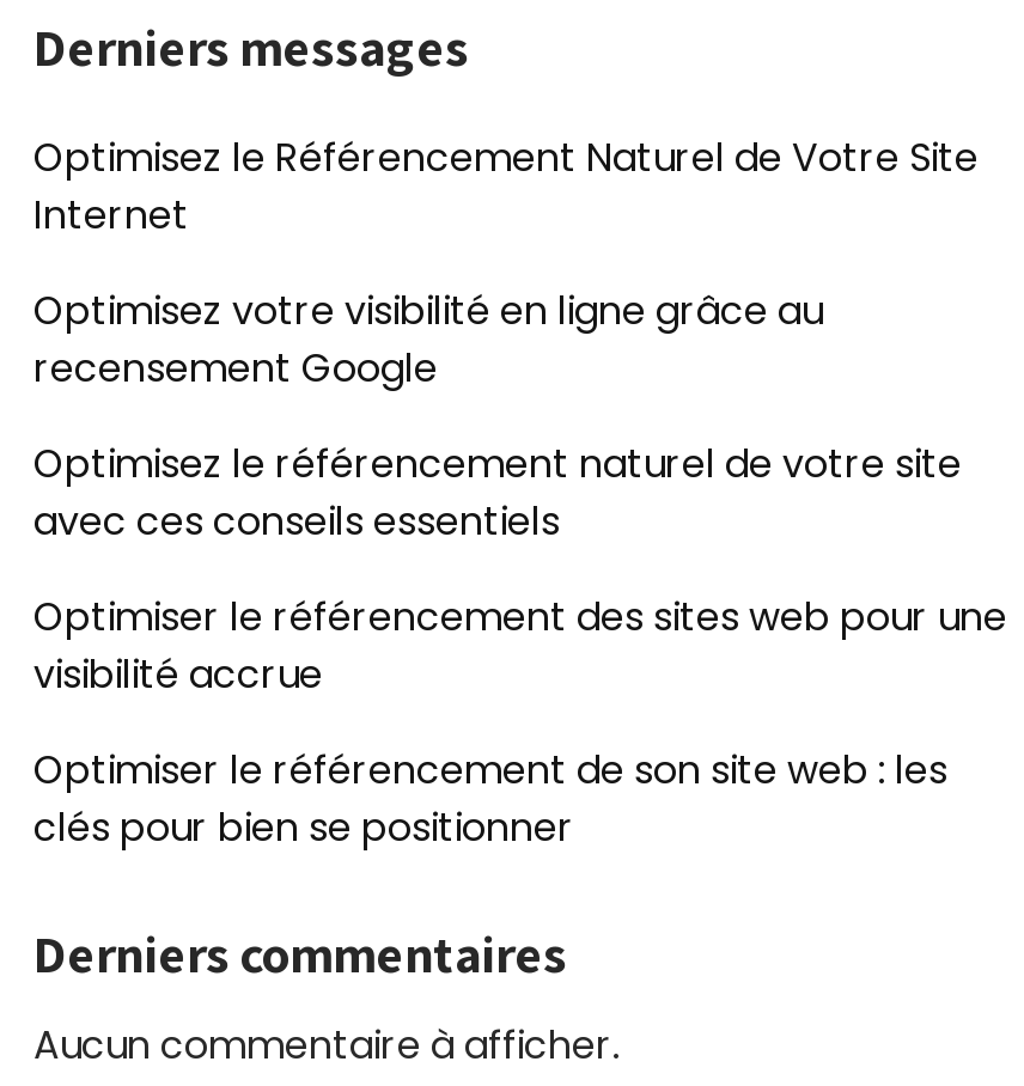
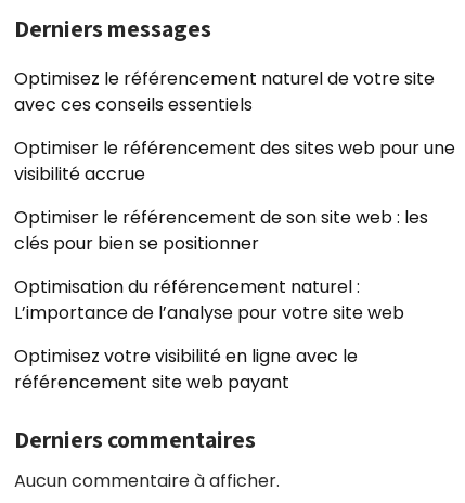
- Optimisez le Référencement Naturel de Votre Site
- Internet
- Optimisez votre visibilité en ligne grâce au
- recensement Google

moved up: Optimisez le référencement naturel de votre site | avec ces conseils essentiels | Optimiser le référencement des sites web pour une | visibilité accrue | Optimiser le référencement de son site web : les | clés pour bien se positionner

+ Optimisation du référencement naturel :
+ L’importance de l’analyse pour votre site web
+ Optimisez votre visibilité en ligne avec le
+ référencement site web payant
